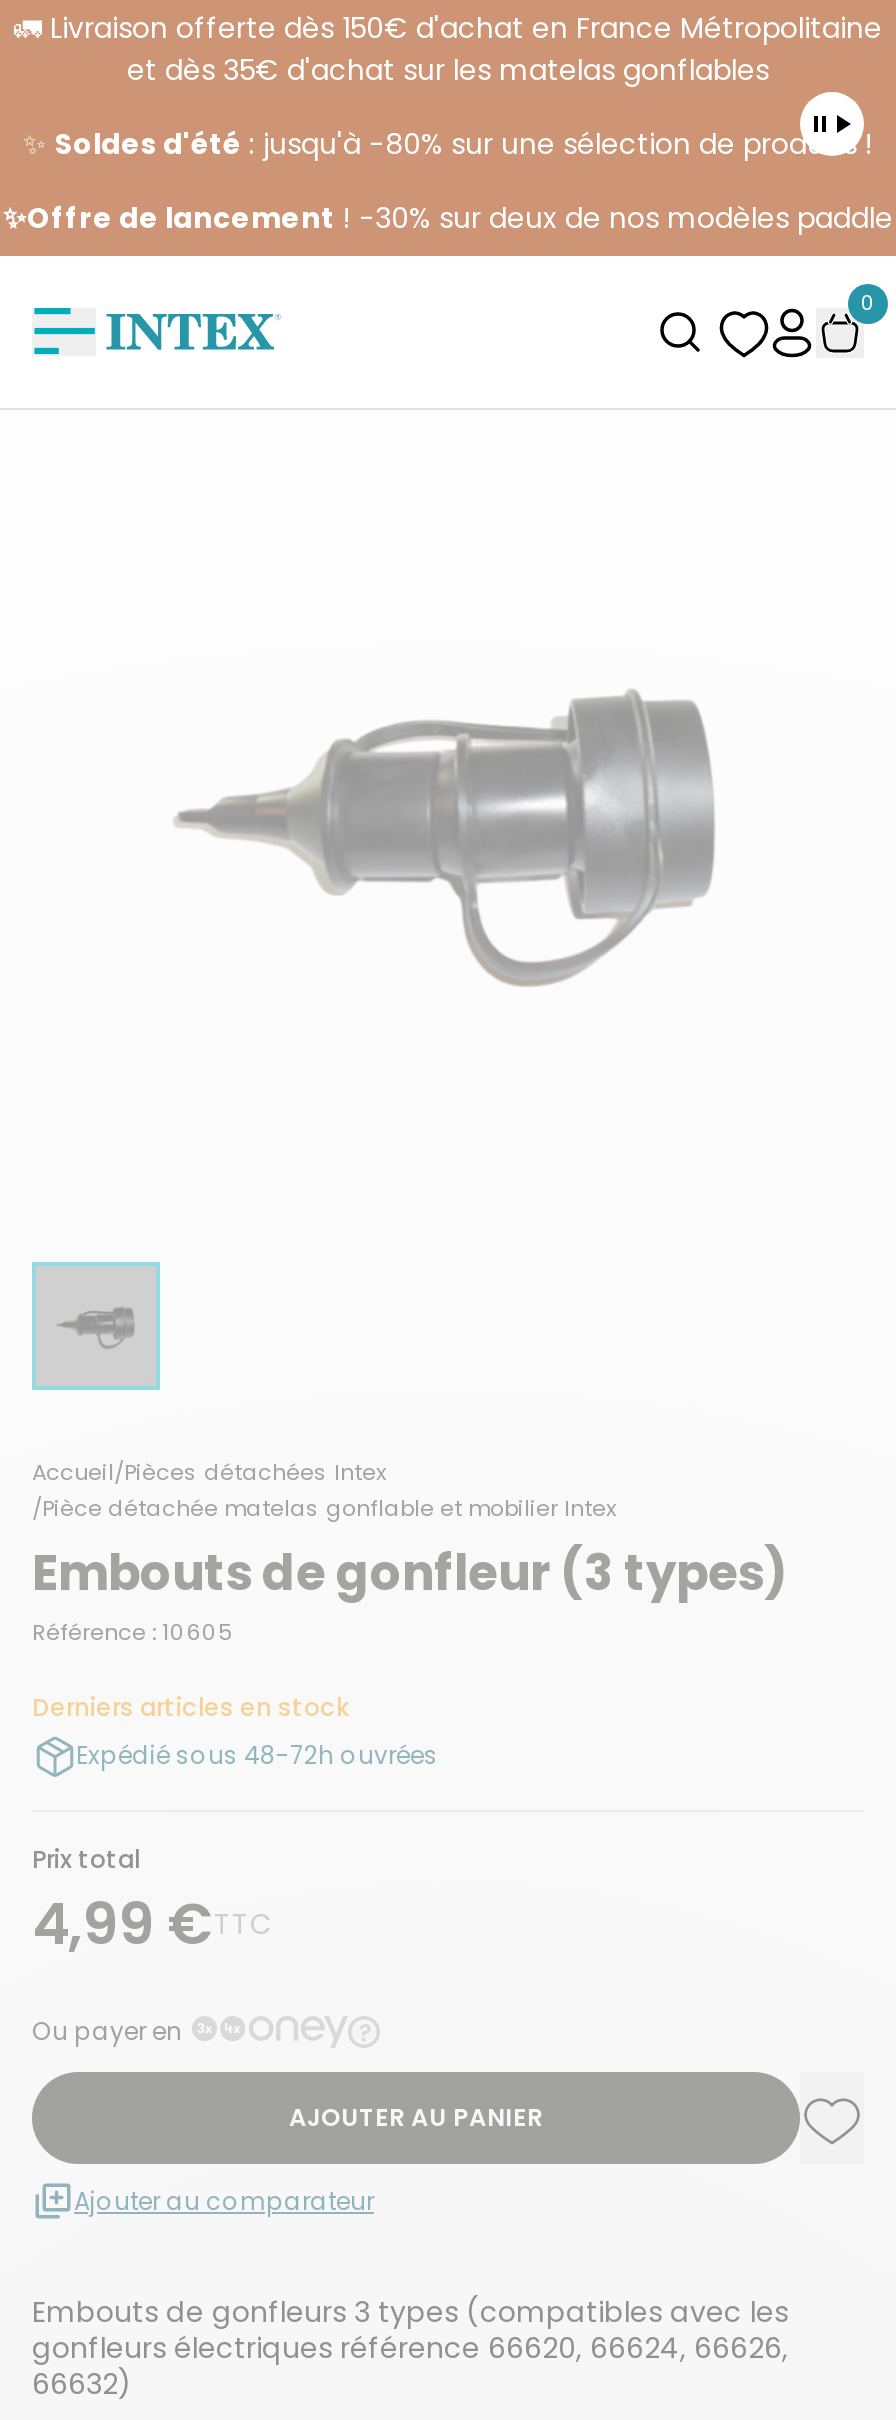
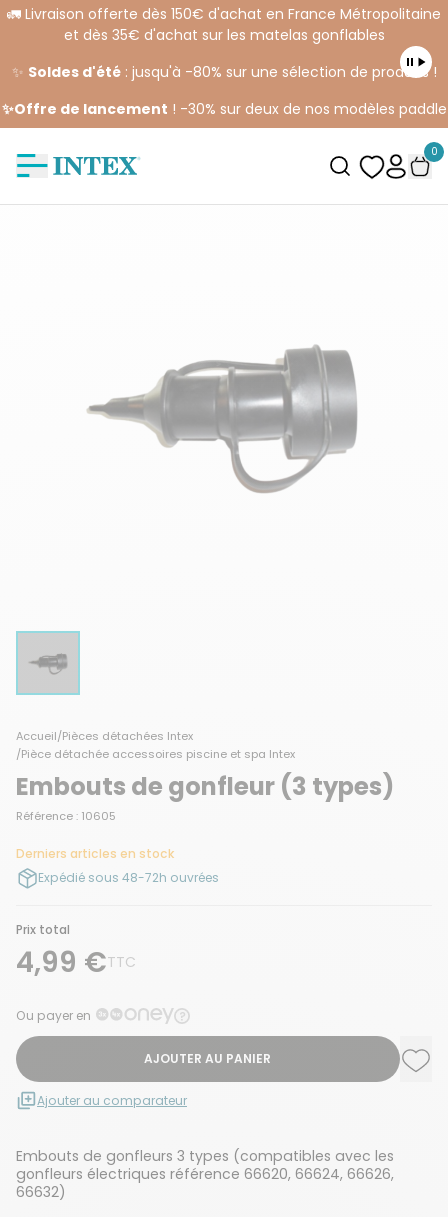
- /Pièce détachée matelas gonflable et mobilier Intex
+ /Pièce détachée accessoires piscine et spa Intex
